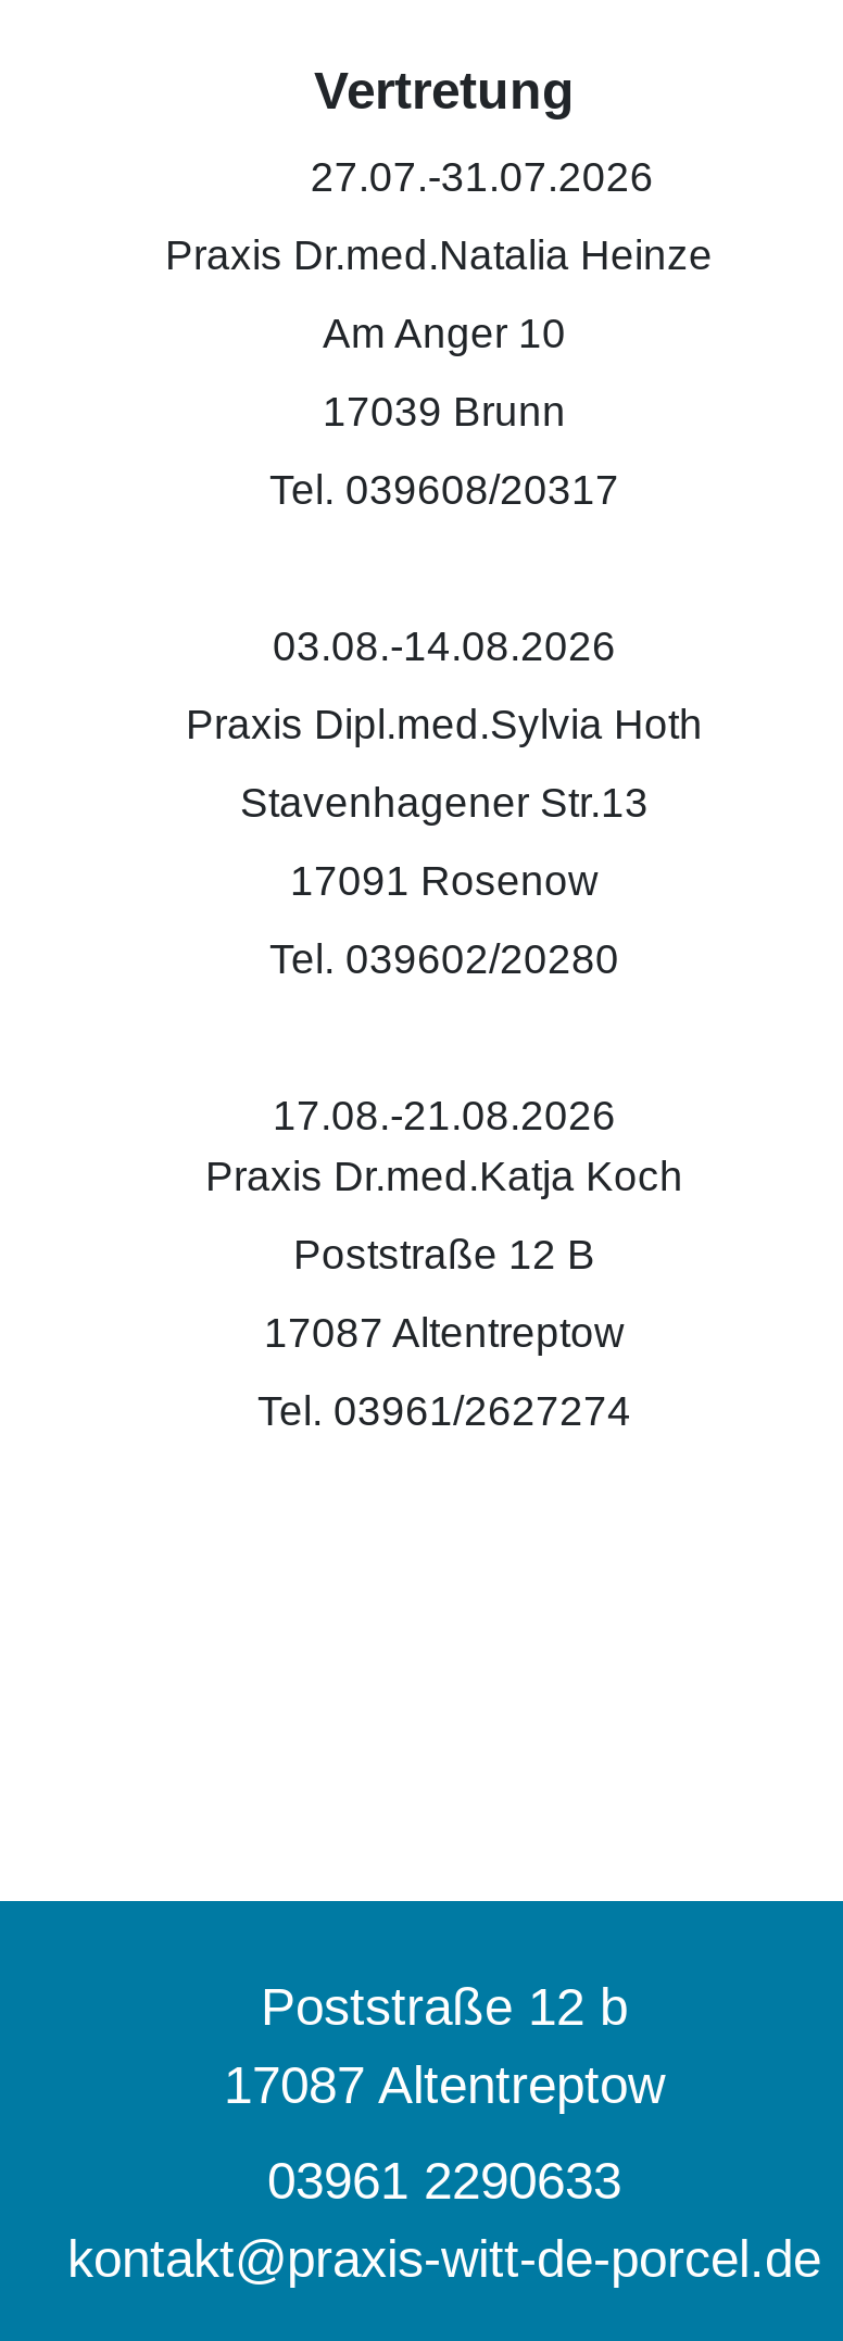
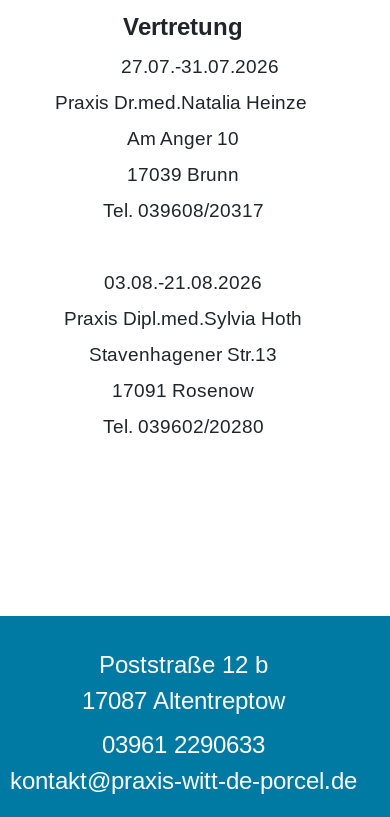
- 03.08.-14.08.2026
+ 03.08.-21.08.2026

- 17.08.-21.08.2026
- Praxis Dr.med.Katja Koch
- Poststraße 12 B
- 17087 Altentreptow
- Tel. 03961/2627274
